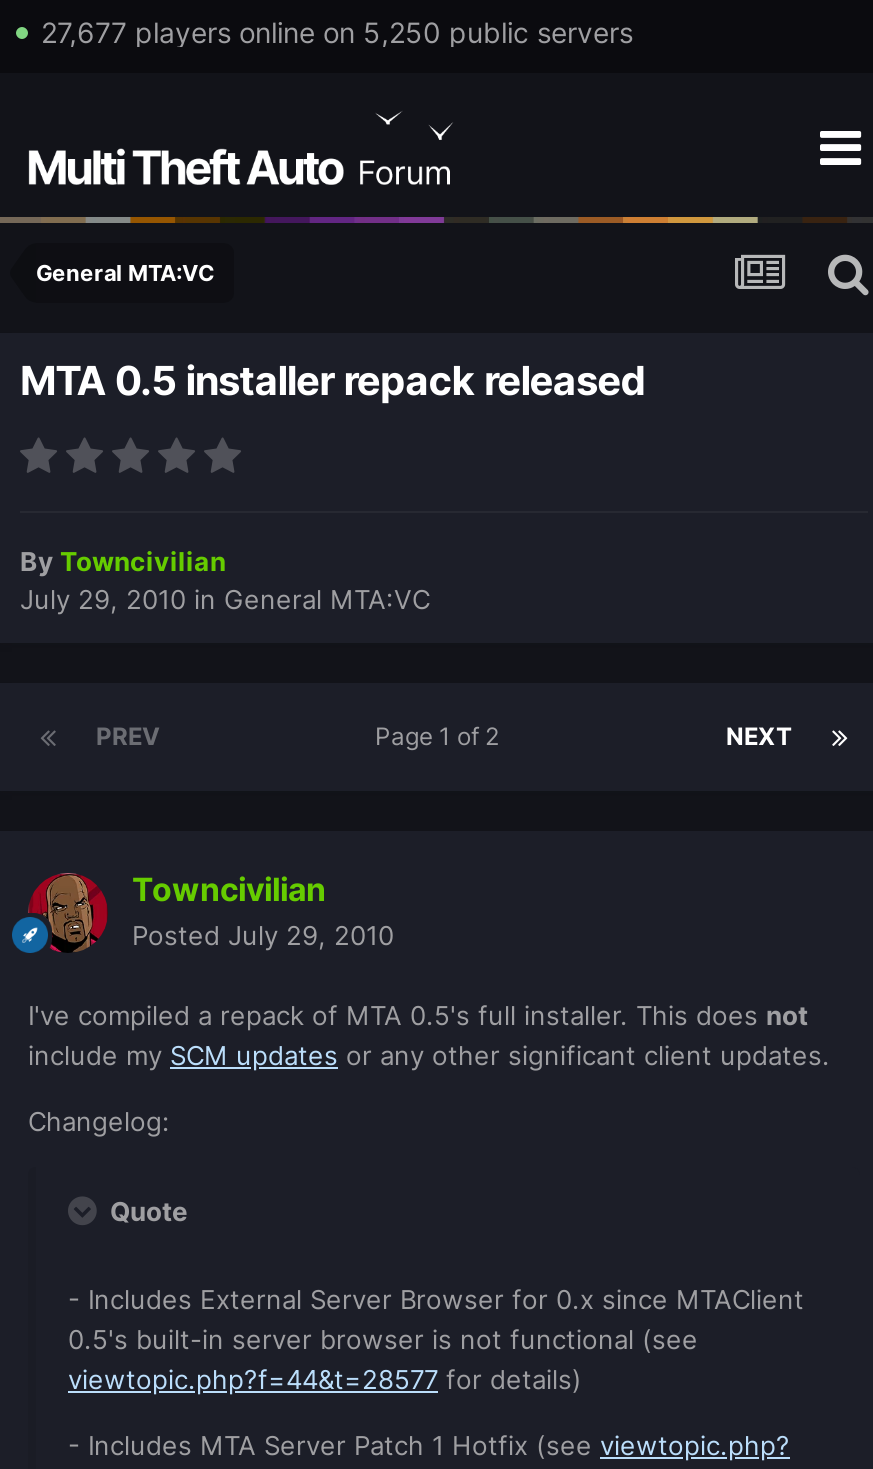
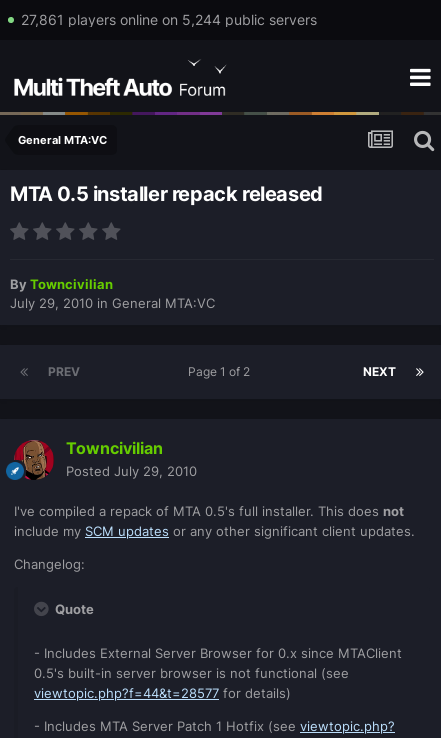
- 27,677 players online on 5,250 public servers
+ 27,861 players online on 5,244 public servers
